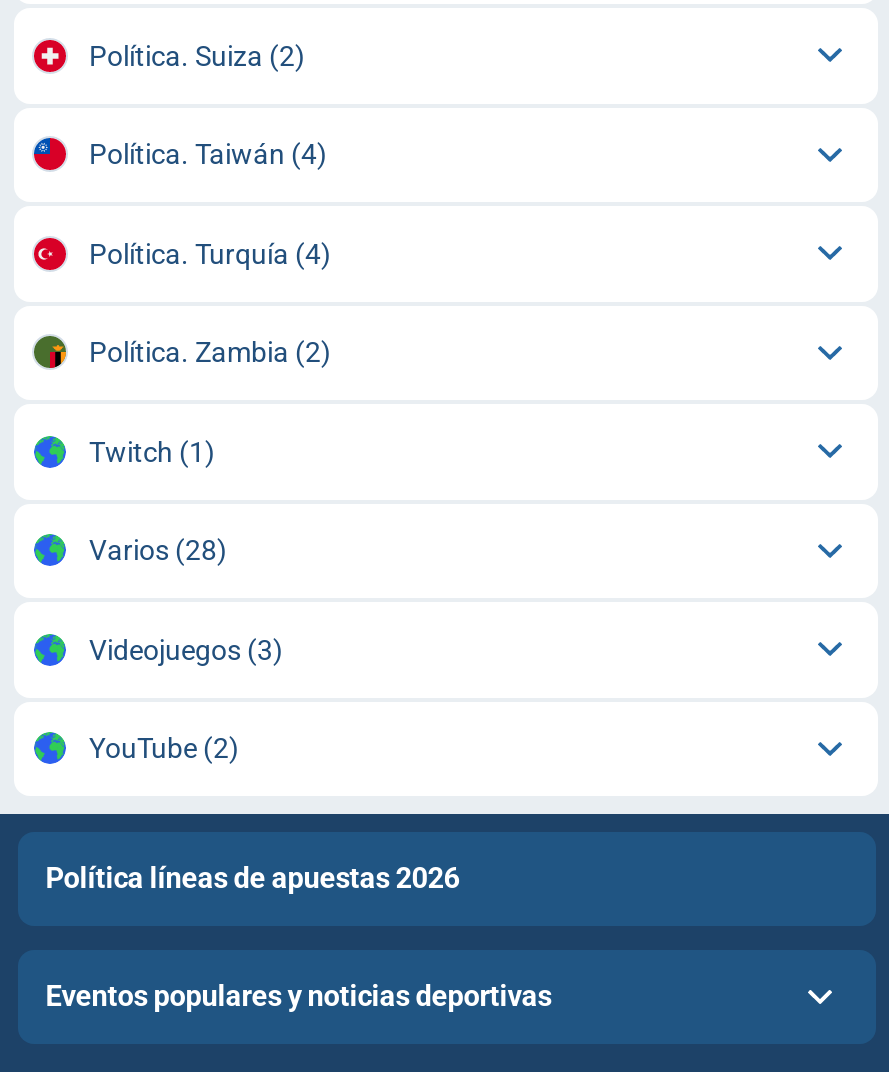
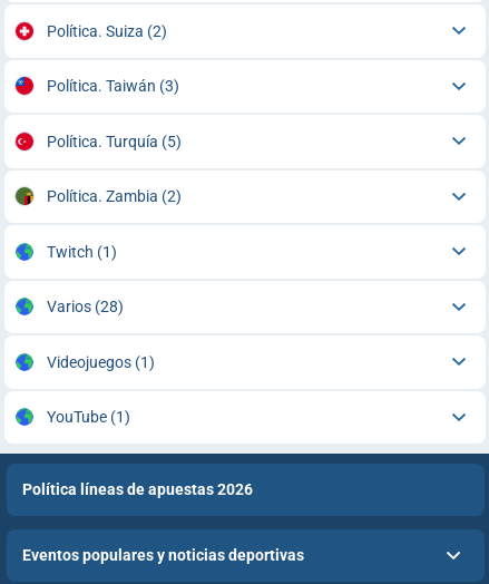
- Política. Taiwán (4)
+ Política. Taiwán (3)

- Política. Turquía (4)
+ Política. Turquía (5)

- Videojuegos (3)
+ Videojuegos (1)

- YouTube (2)
+ YouTube (1)
